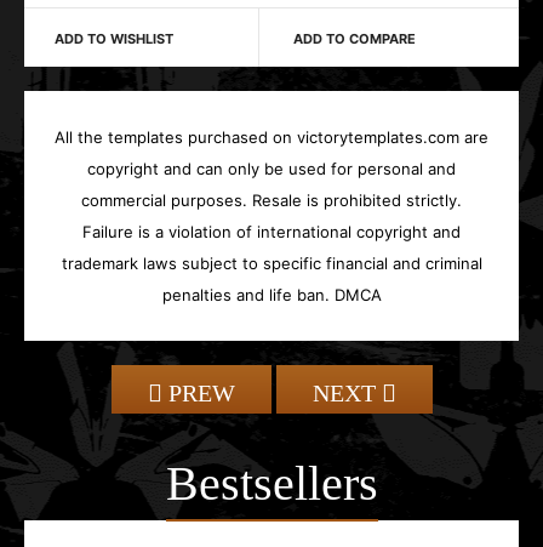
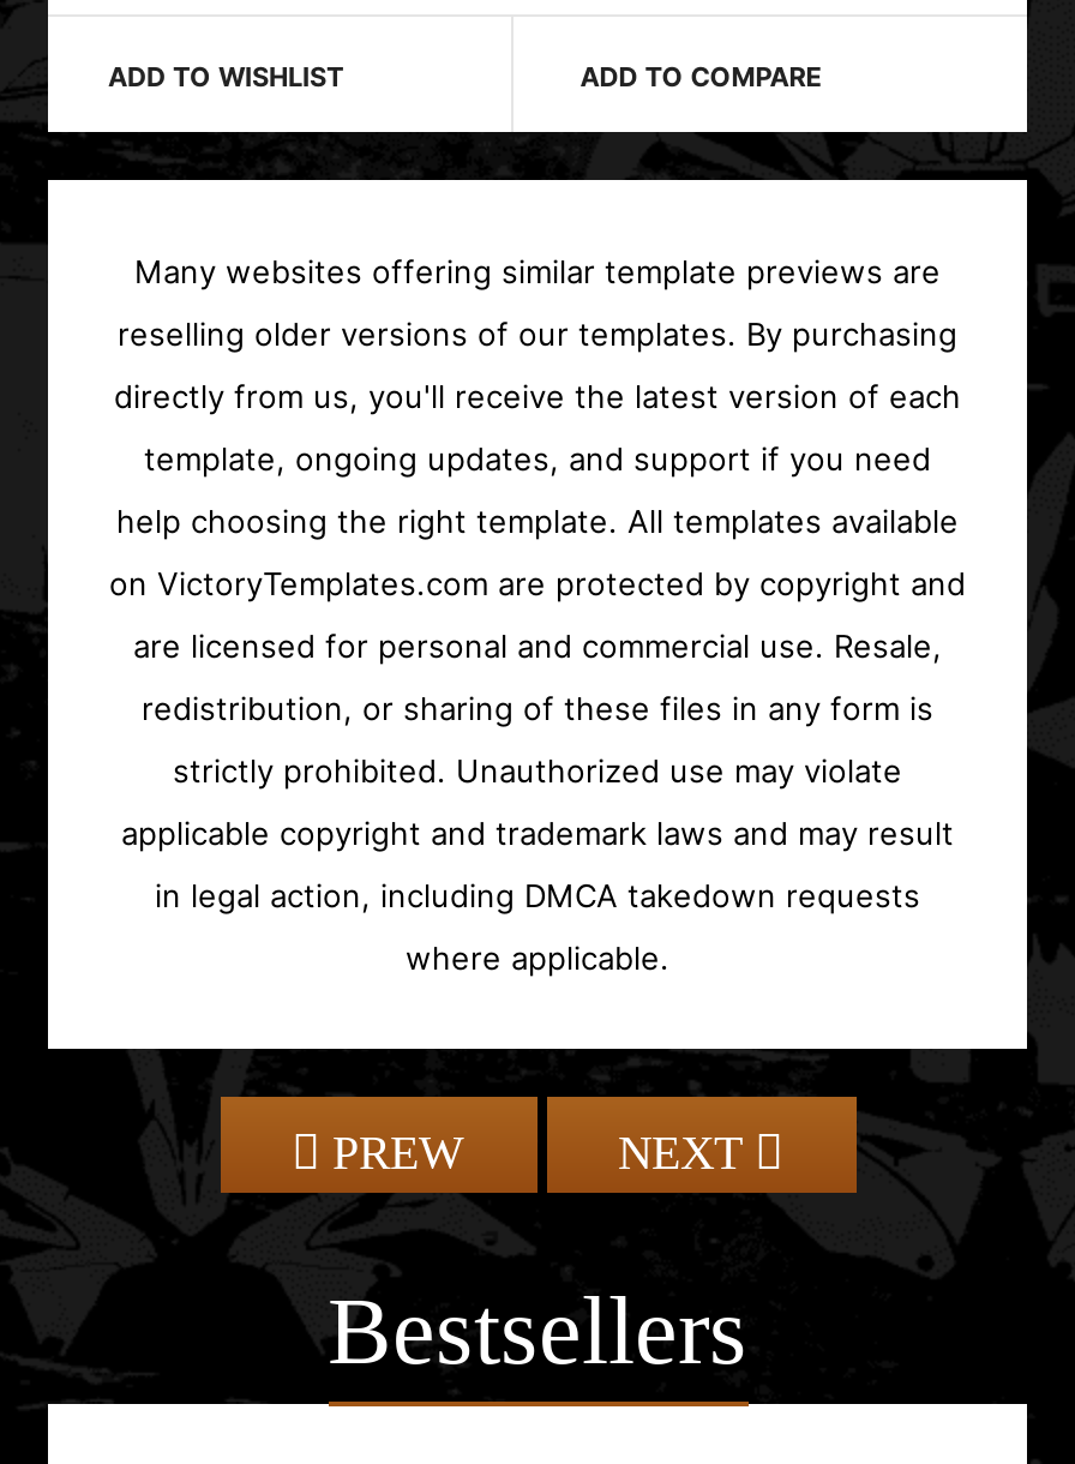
- All the templates purchased on victorytemplates.com are
- copyright and can only be used for personal and
- commercial purposes. Resale is prohibited strictly.
- Failure is a violation of international copyright and
- trademark laws subject to specific financial and criminal
- penalties and life ban. DMCA
+ Many websites offering similar template previews are
+ reselling older versions of our templates. By purchasing
+ directly from us, you'll receive the latest version of each
+ template, ongoing updates, and support if you need
+ help choosing the right template. All templates available
+ on VictoryTemplates.com are protected by copyright and
+ are licensed for personal and commercial use. Resale,
+ redistribution, or sharing of these files in any form is
+ strictly prohibited. Unauthorized use may violate
+ applicable copyright and trademark laws and may result
+ in legal action, including DMCA takedown requests
+ where applicable.
